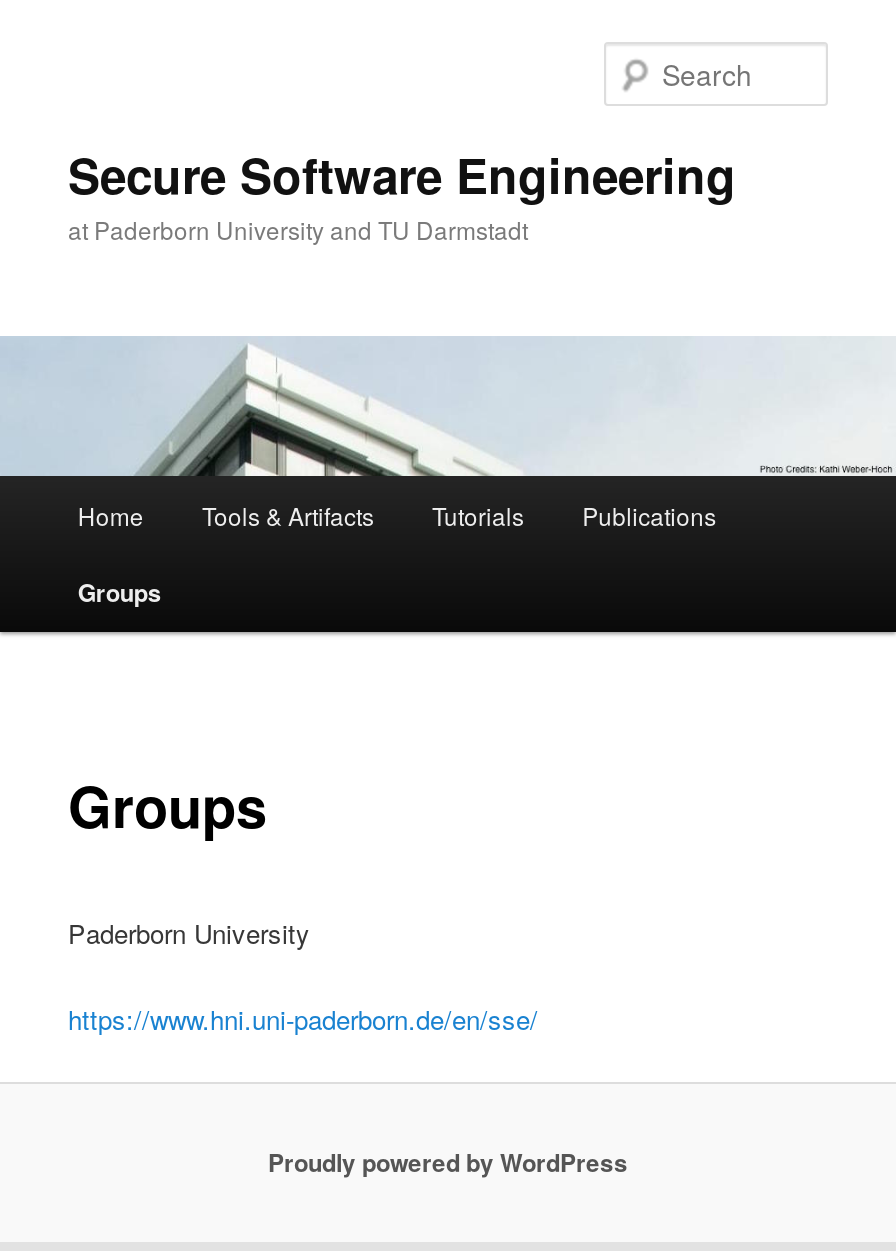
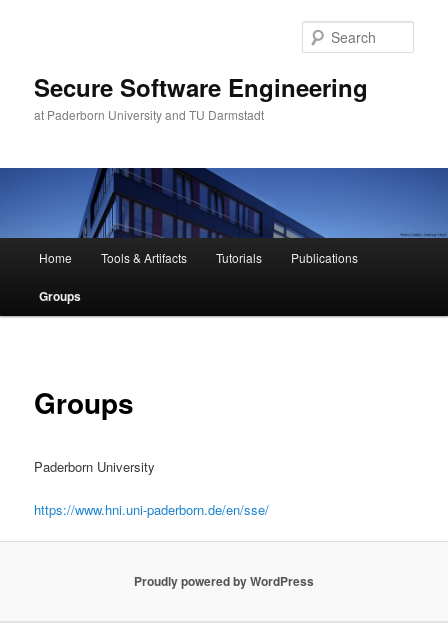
- [image]
+ [image]
